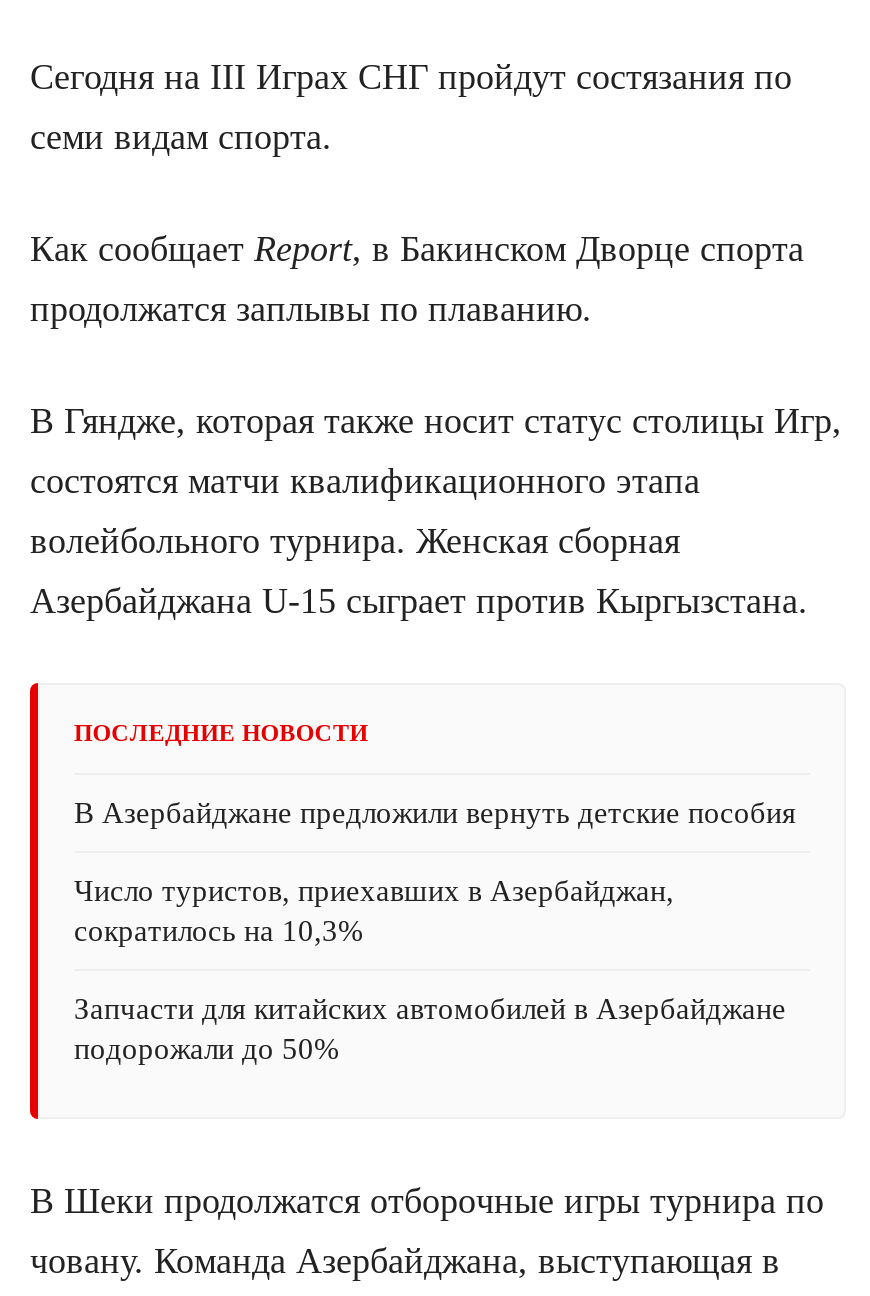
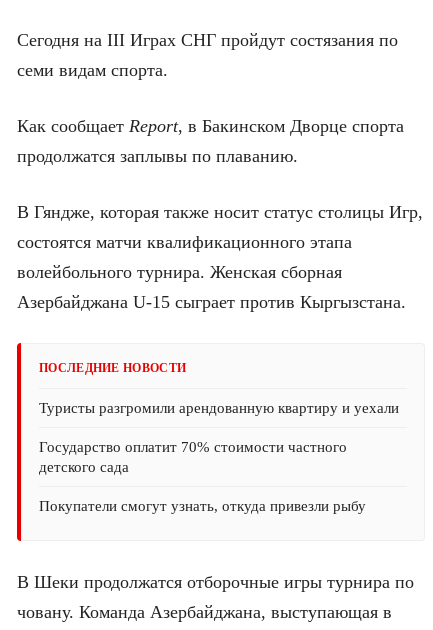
- В Азербайджане предложили вернуть детские пособия
+ Туристы разгромили арендованную квартиру и уехали

- Число туристов, приехавших в Азербайджан,
- сократилось на 10,3%
+ Государство оплатит 70% стоимости частного
+ детского сада

- Запчасти для китайских автомобилей в Азербайджане
- подорожали до 50%
+ Покупатели смогут узнать, откуда привезли рыбу
